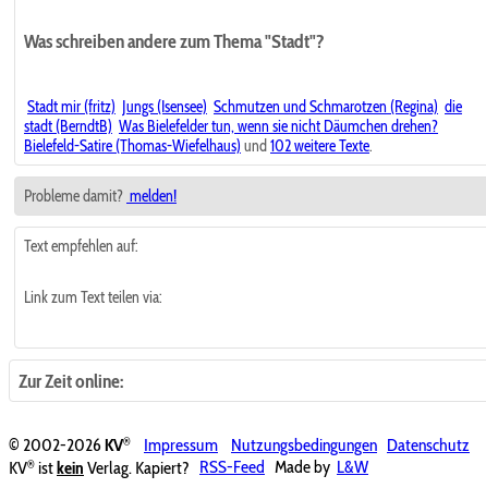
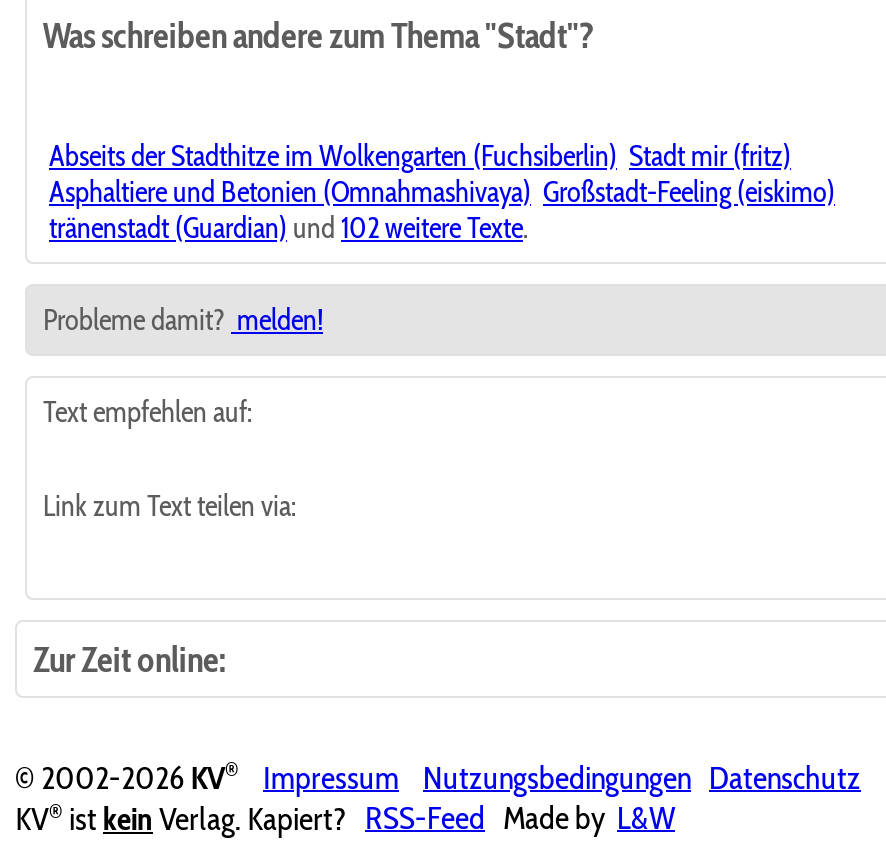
- Stadt mir (fritz) Jungs (Isensee) Schmutzen und Schmarotzen (Regina) die
- stadt (BerndtB) Was Bielefelder tun, wenn sie nicht Däumchen drehen?
- Bielefeld-Satire (Thomas-Wiefelhaus) und 102 weitere Texte.
+ Abseits der Stadthitze im Wolkengarten (Fuchsiberlin) Stadt mir (fritz)
+ Asphaltiere und Betonien (Omnahmashivaya) Großstadt-Feeling (eiskimo)
+ tränenstadt (Guardian) und 102 weitere Texte.
